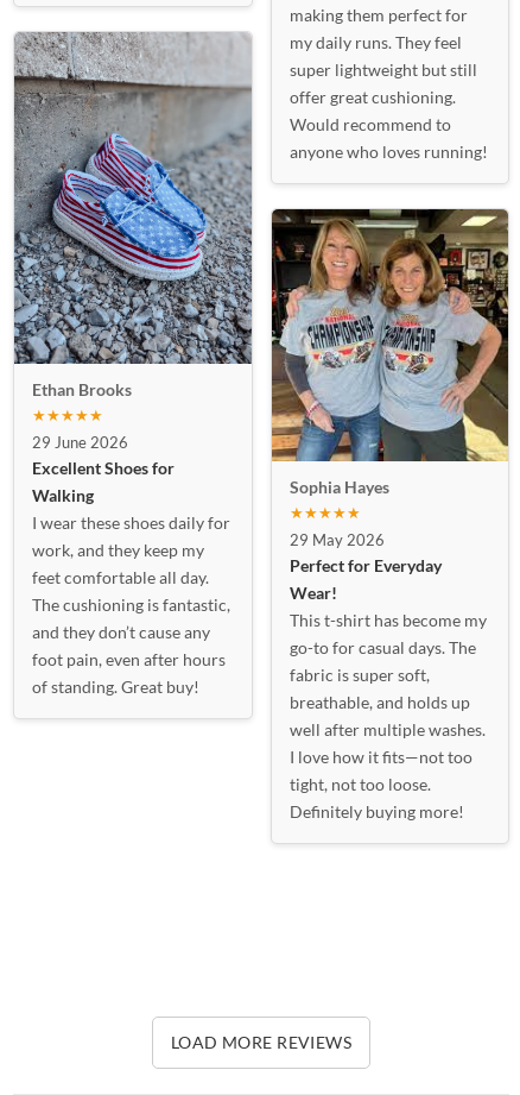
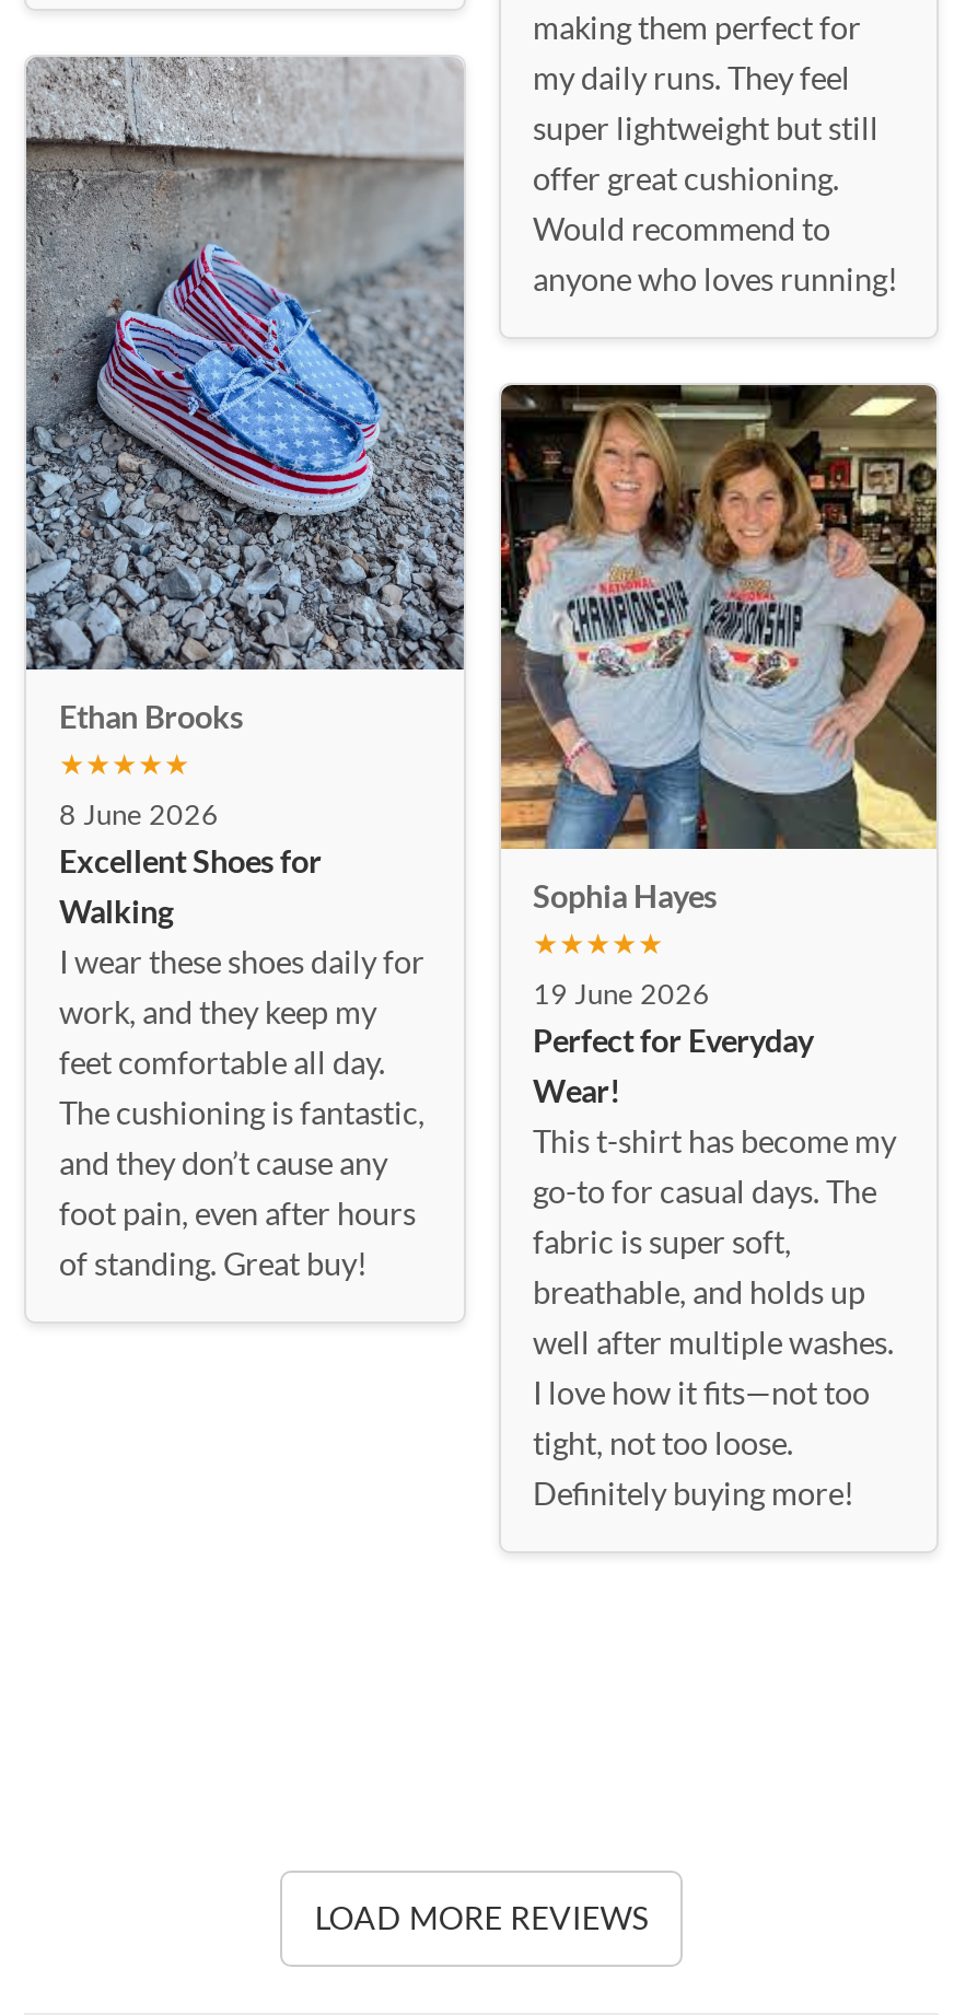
- 29 June 2026
+ 8 June 2026

- 29 May 2026
+ 19 June 2026
